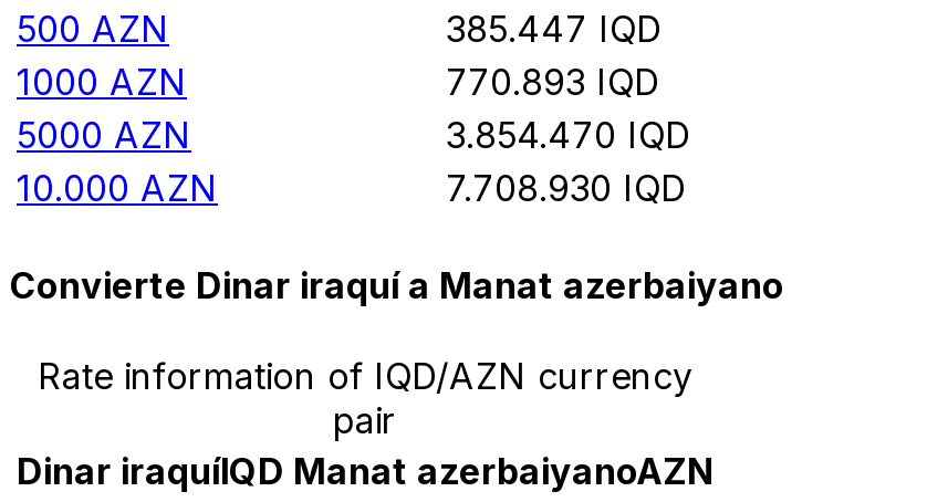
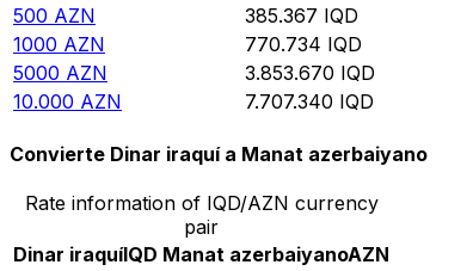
- 385.447 IQD
+ 385.367 IQD

- 770.893 IQD
+ 770.734 IQD

- 3.854.470 IQD
+ 3.853.670 IQD

- 7.708.930 IQD
+ 7.707.340 IQD
